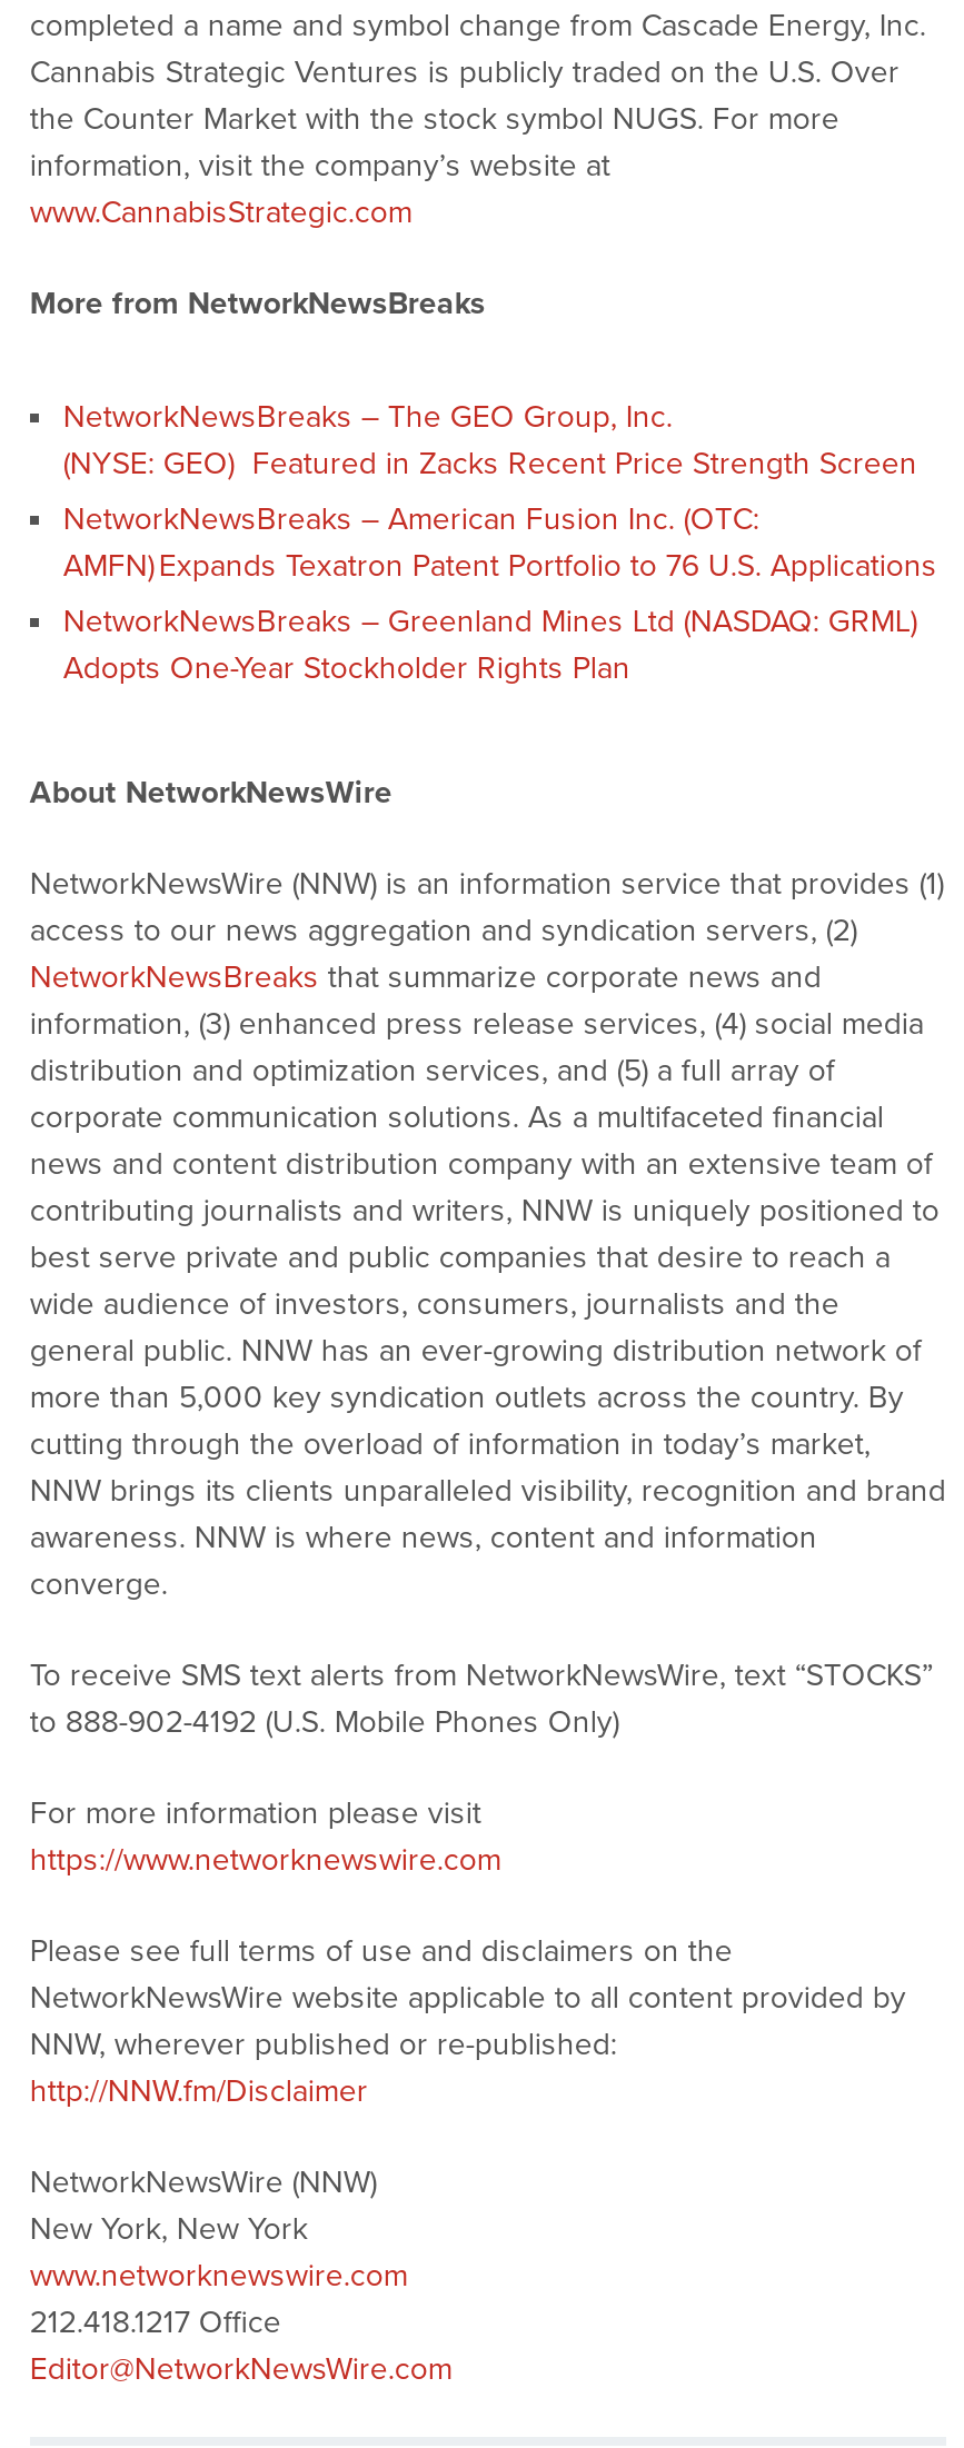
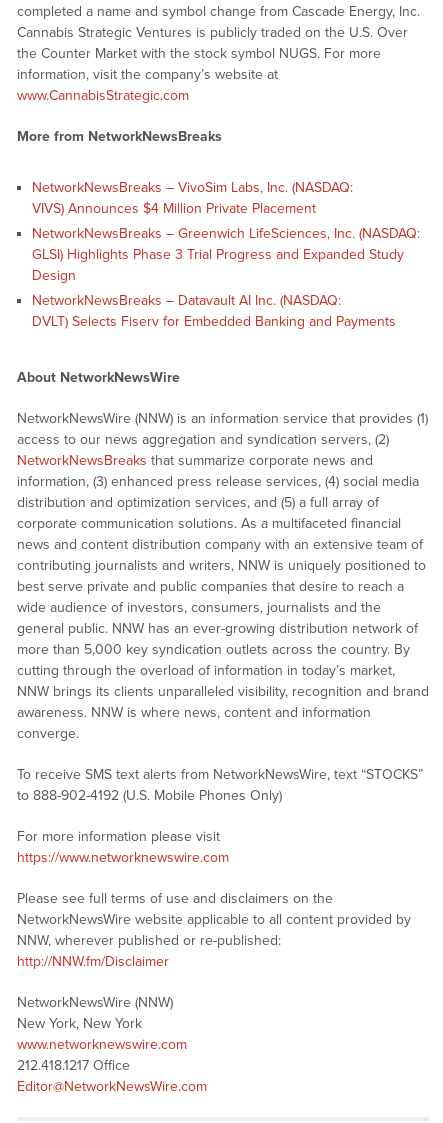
- NetworkNewsBreaks – The GEO Group, Inc.
- (NYSE: GEO) Featured in Zacks Recent Price Strength Screen
+ NetworkNewsBreaks – VivoSim Labs, Inc. (NASDAQ:
+ VIVS) Announces $4 Million Private Placement

- NetworkNewsBreaks – American Fusion Inc. (OTC:
- AMFN) Expands Texatron Patent Portfolio to 76 U.S. Applications
+ NetworkNewsBreaks – Greenwich LifeSciences, Inc. (NASDAQ:
+ GLSI) Highlights Phase 3 Trial Progress and Expanded Study
+ Design

- NetworkNewsBreaks – Greenland Mines Ltd (NASDAQ: GRML)
- Adopts One-Year Stockholder Rights Plan
+ NetworkNewsBreaks – Datavault AI Inc. (NASDAQ:
+ DVLT) Selects Fiserv for Embedded Banking and Payments
